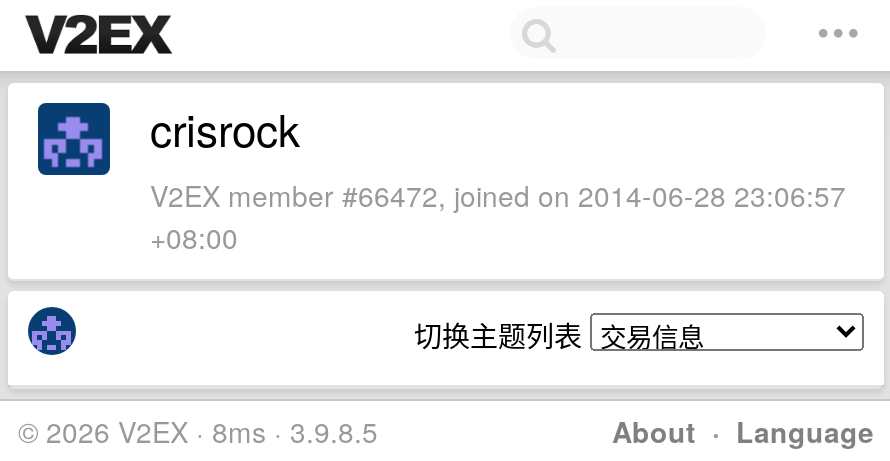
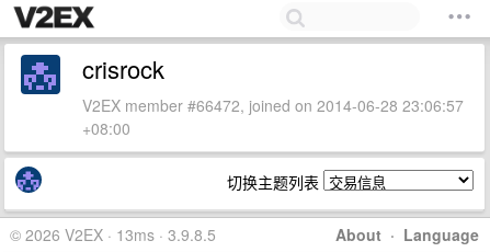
- © 2026 V2EX · 8ms · 3.9.8.5
+ © 2026 V2EX · 13ms · 3.9.8.5
